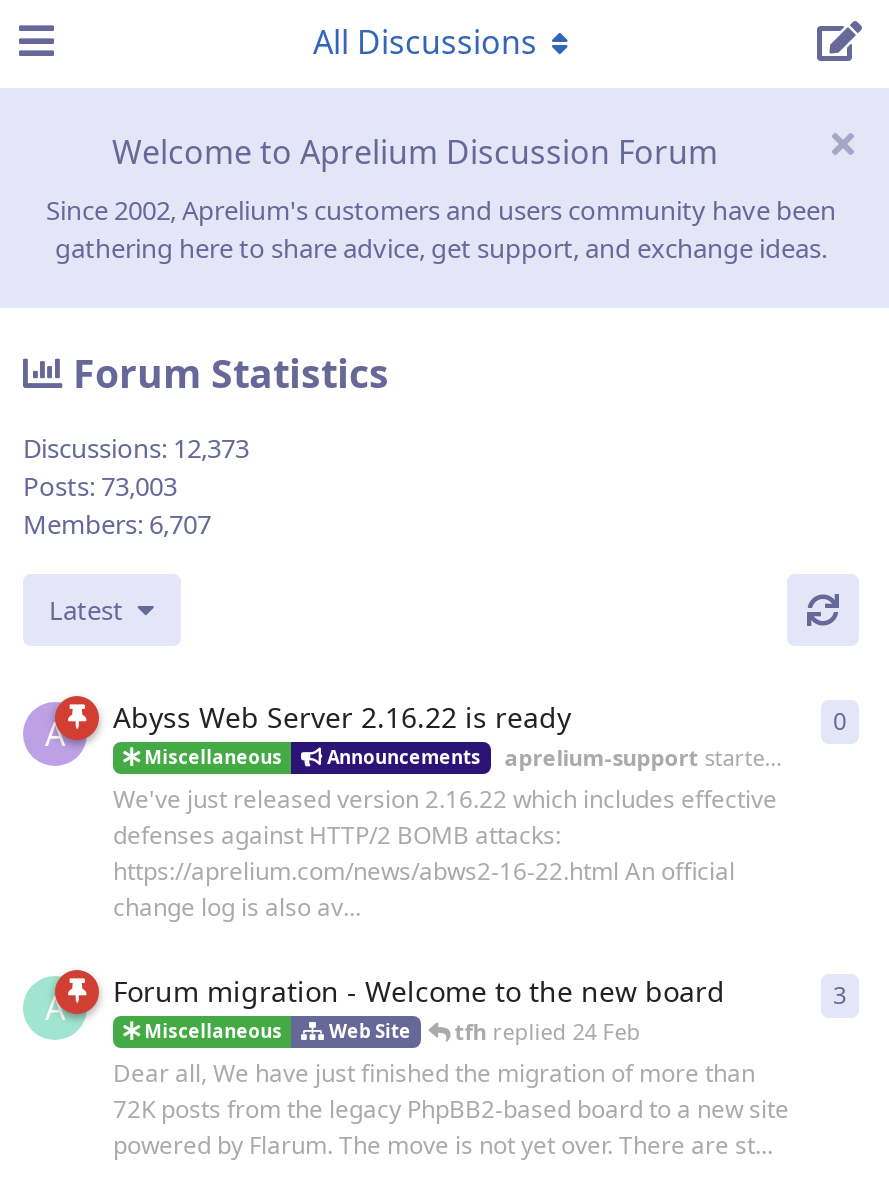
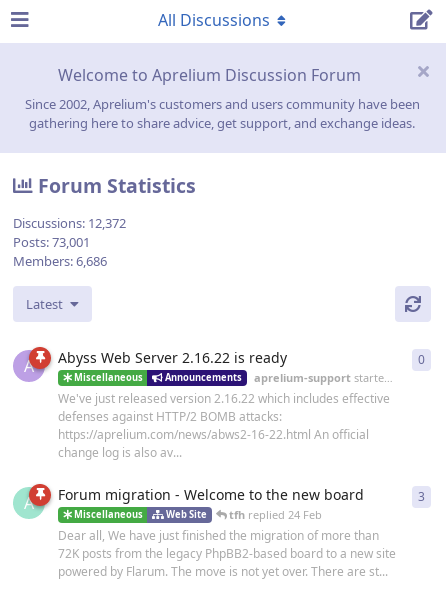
- Discussions: 12,373
+ Discussions: 12,372

- Posts: 73,003
+ Posts: 73,001

- Members: 6,707
+ Members: 6,686
